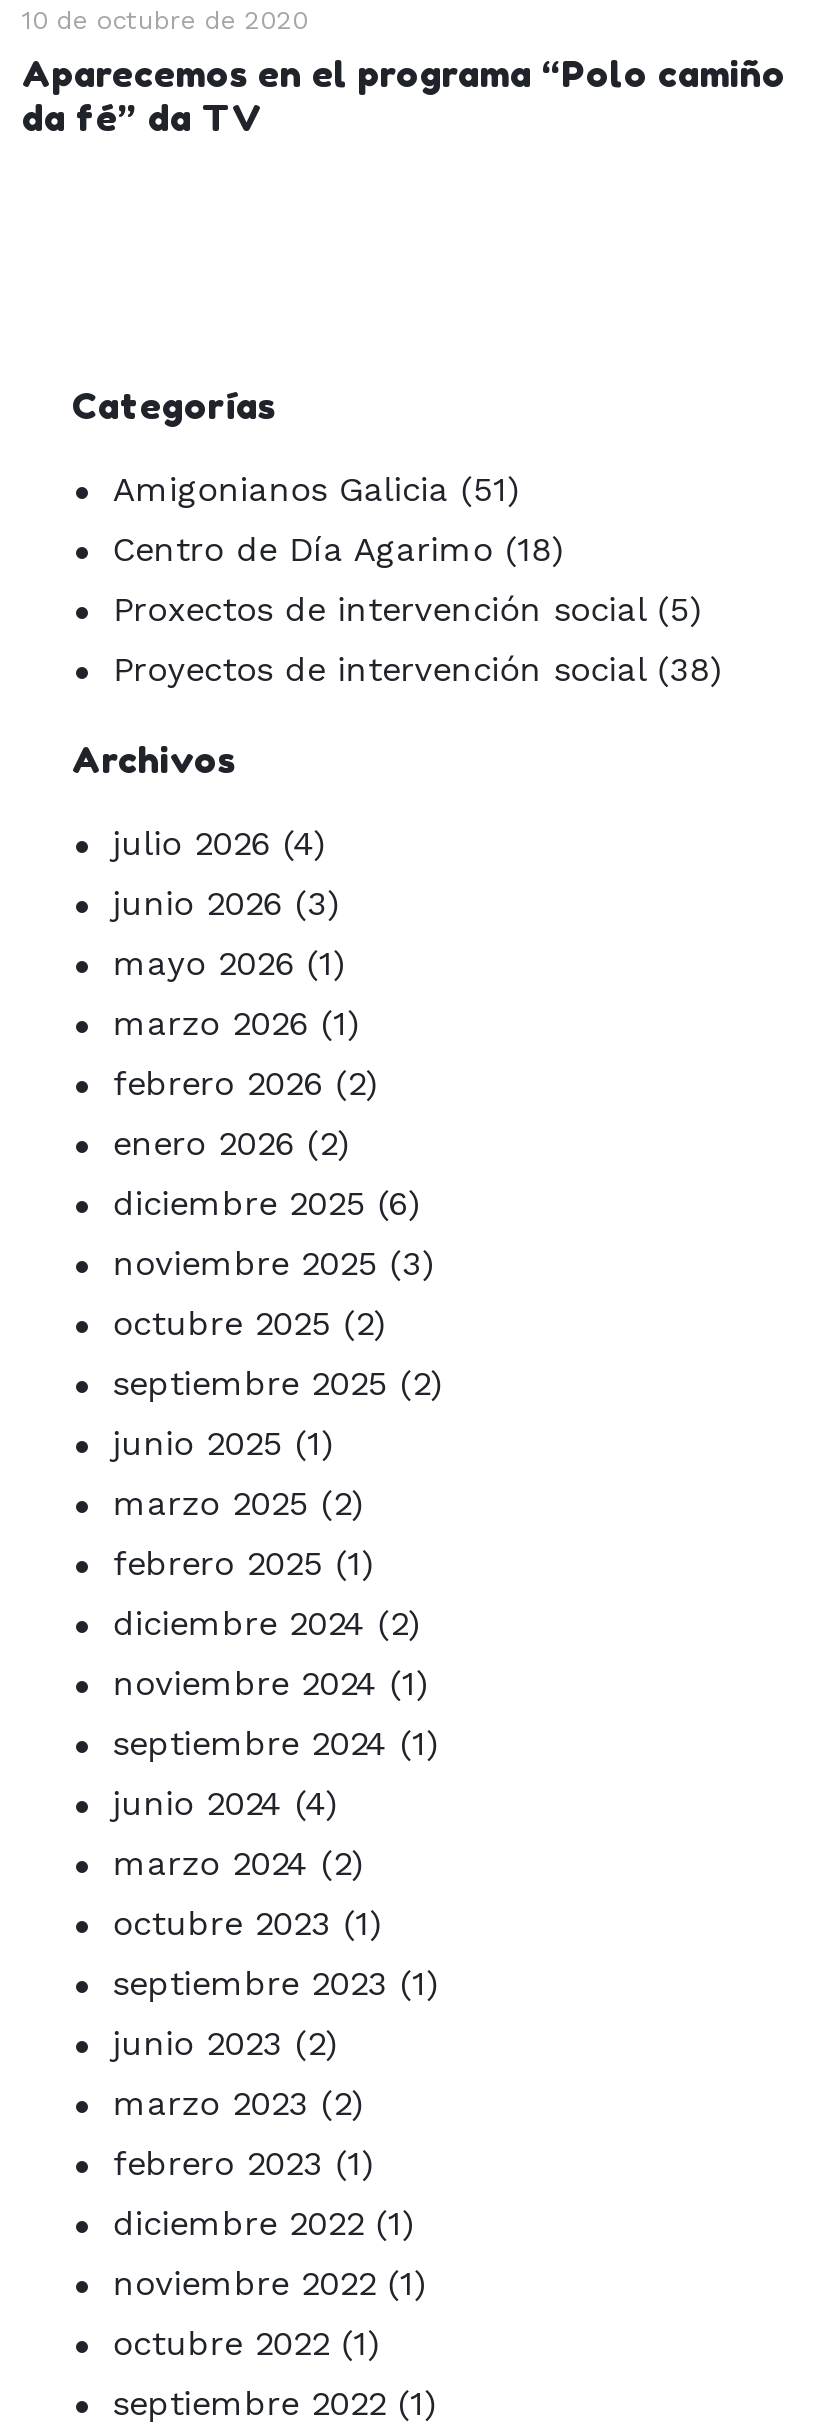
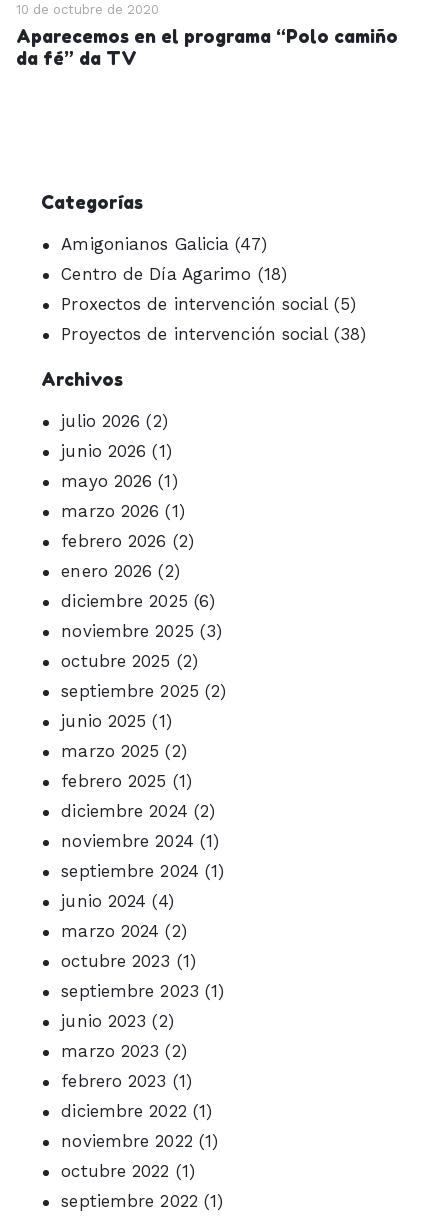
- Amigonianos Galicia (51)
+ Amigonianos Galicia (47)

- julio 2026 (4)
+ julio 2026 (2)

- junio 2026 (3)
+ junio 2026 (1)
